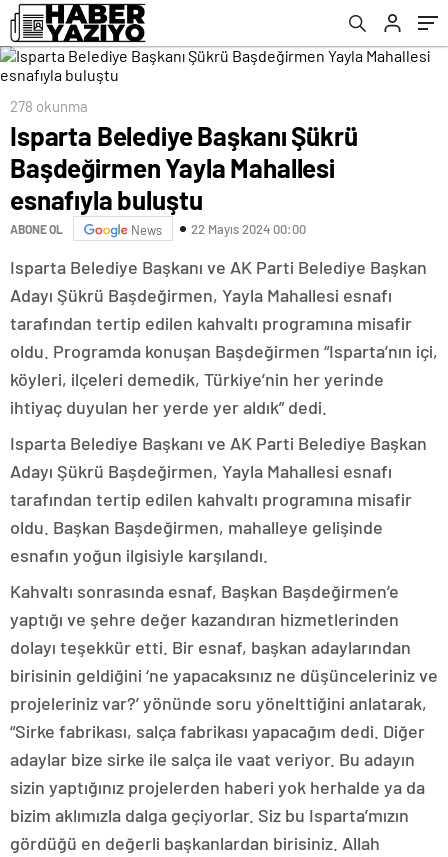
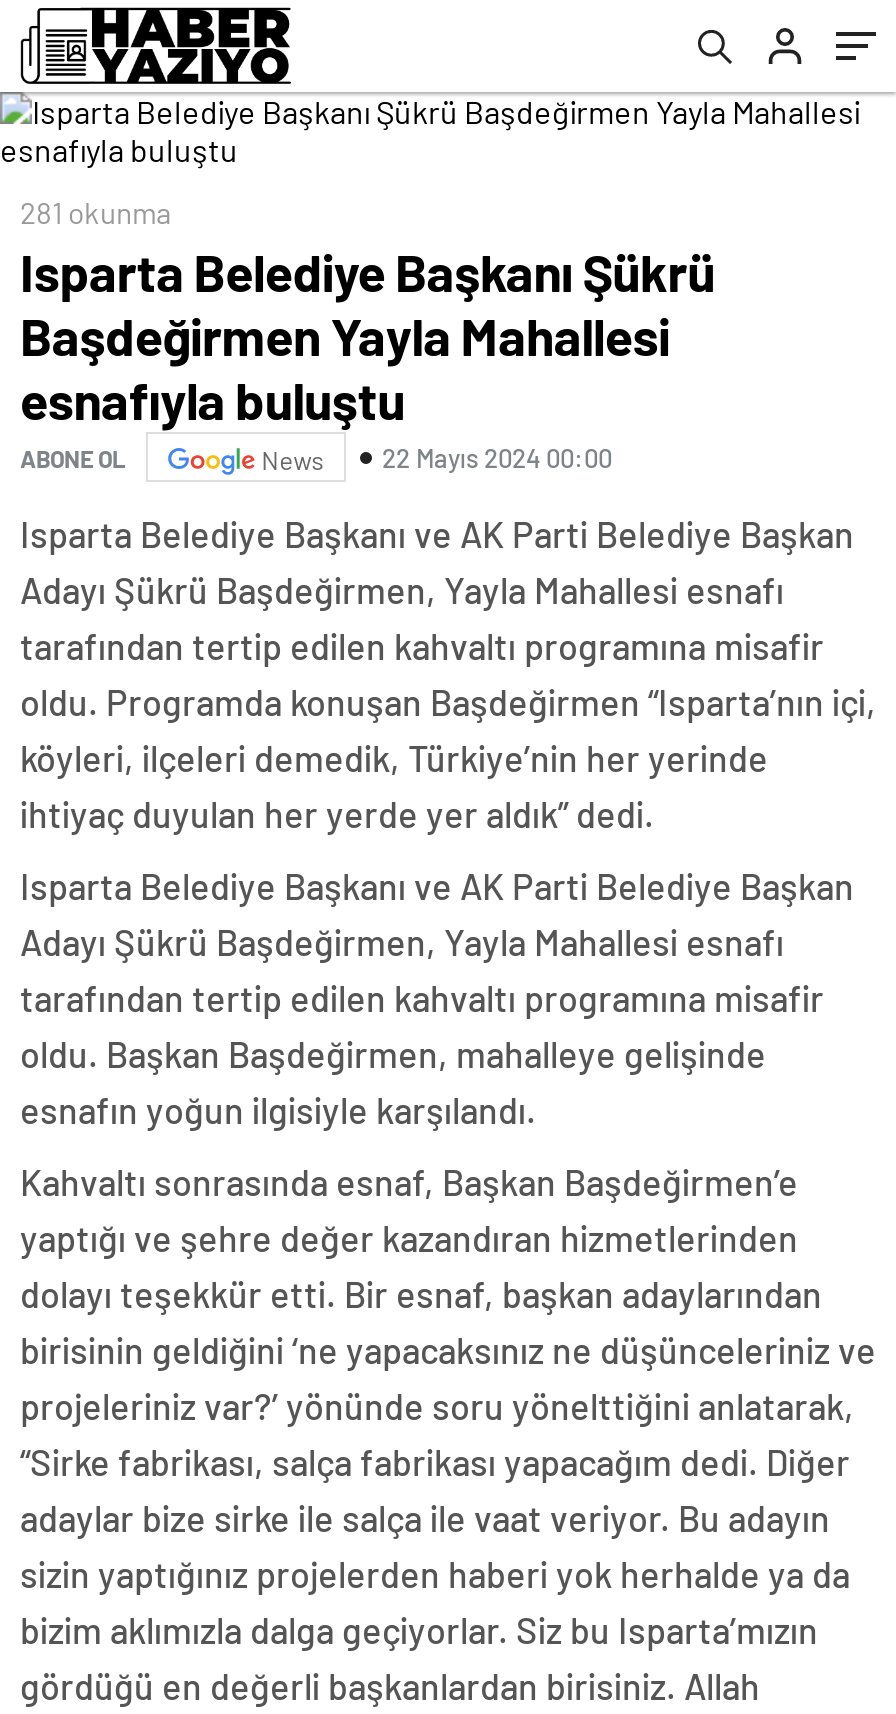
- 278 okunma
+ 281 okunma
